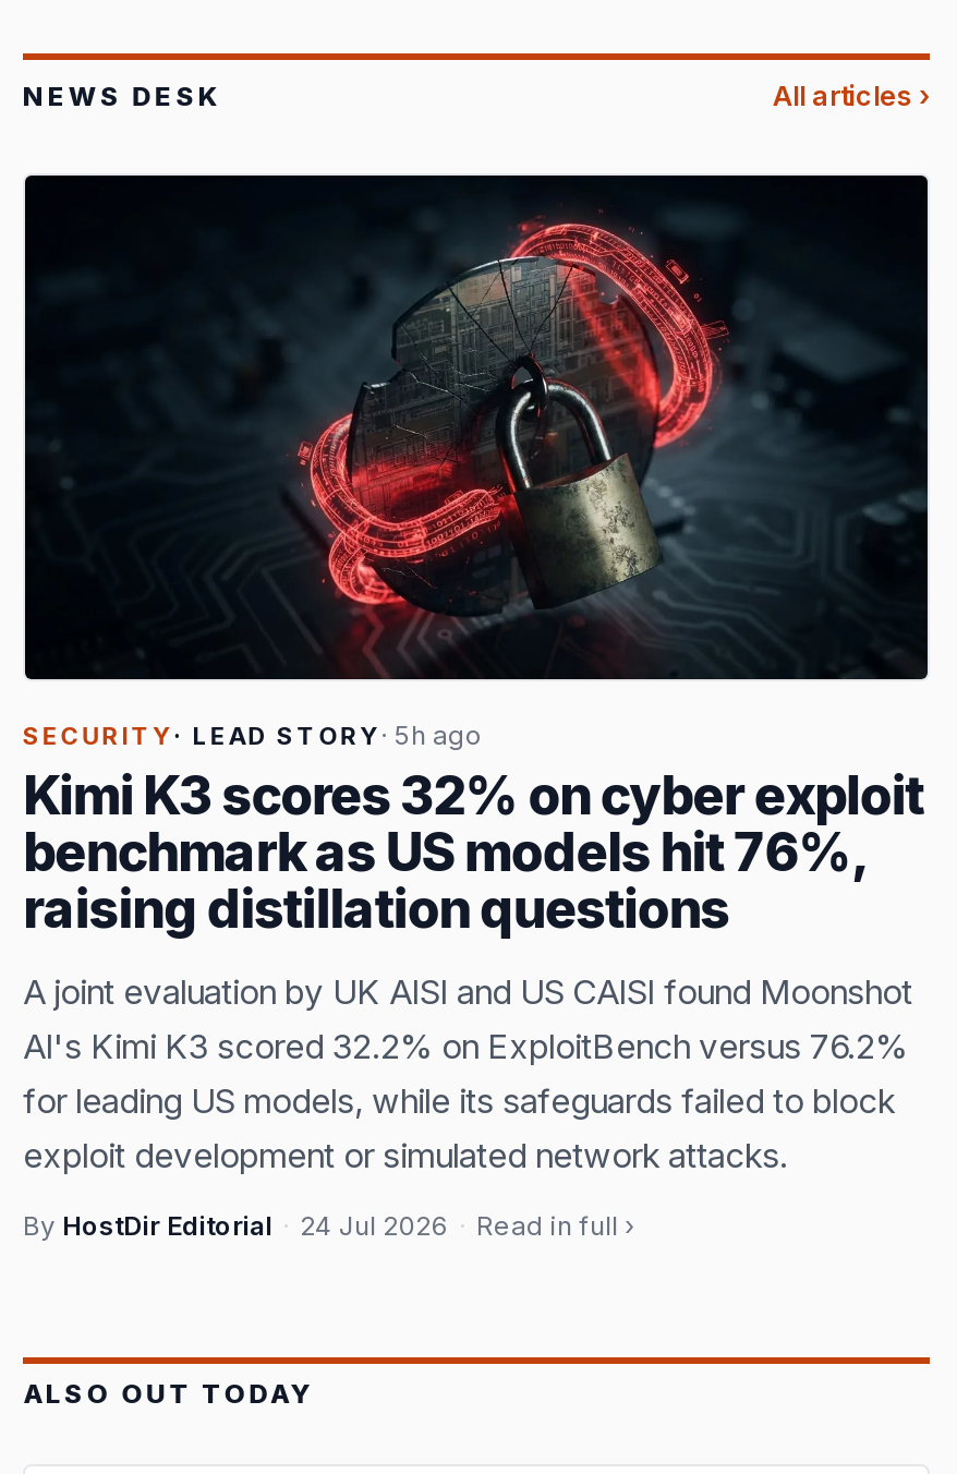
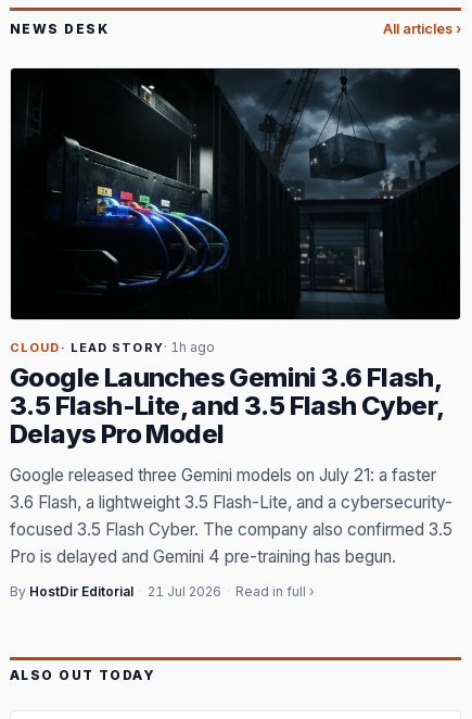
- [image]
- SECURITY · LEAD STORY · 5h ago
- Kimi K3 scores 32% on cyber exploit
- benchmark as US models hit 76%,
- raising distillation questions
+ [image]
+ CLOUD · LEAD STORY · 1h ago
+ Google Launches Gemini 3.6 Flash,
+ 3.5 Flash-Lite, and 3.5 Flash Cyber,
+ Delays Pro Model

- A joint evaluation by UK AISI and US CAISI found Moonshot
- AI's Kimi K3 scored 32.2% on ExploitBench versus 76.2%
- for leading US models, while its safeguards failed to block
- exploit development or simulated network attacks.
+ Google released three Gemini models on July 21: a faster
+ 3.6 Flash, a lightweight 3.5 Flash-Lite, and a cybersecurity-
+ focused 3.5 Flash Cyber. The company also confirmed 3.5
+ Pro is delayed and Gemini 4 pre-training has begun.

- By HostDir Editorial · 24 Jul 2026 · Read in full ›
+ By HostDir Editorial · 21 Jul 2026 · Read in full ›
